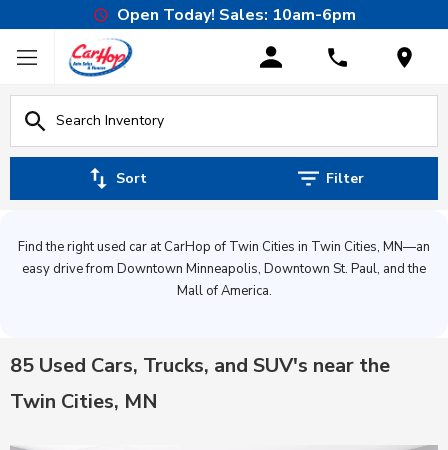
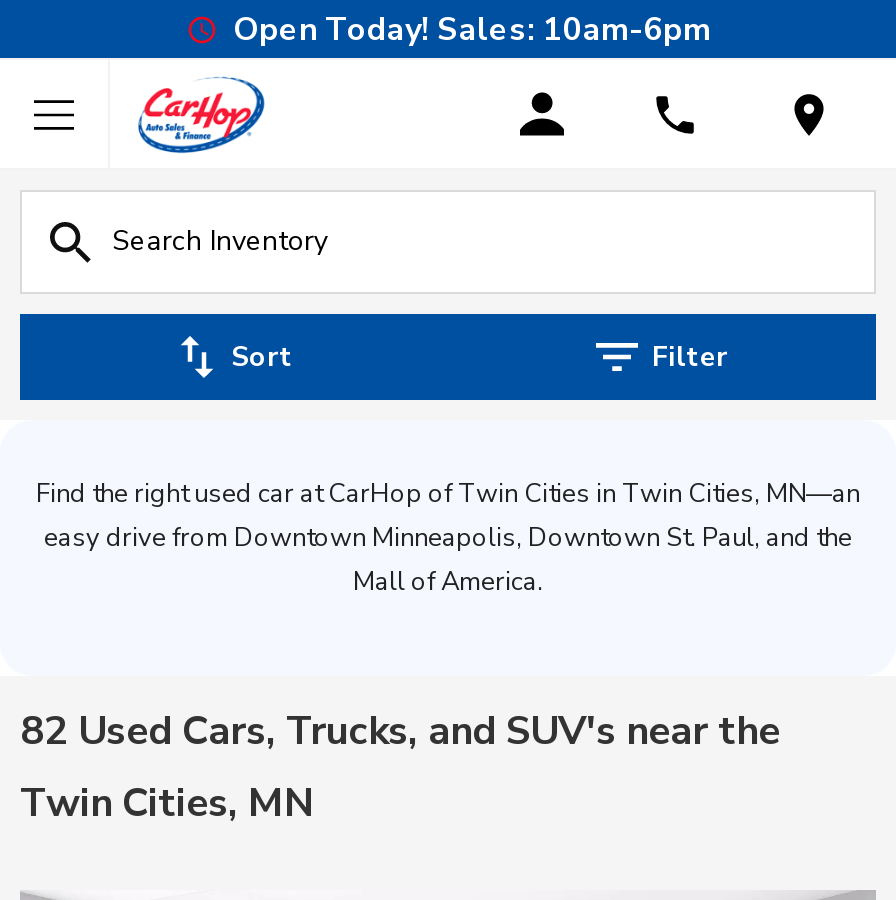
- 85 Used Cars, Trucks, and SUV's near the
+ 82 Used Cars, Trucks, and SUV's near the
